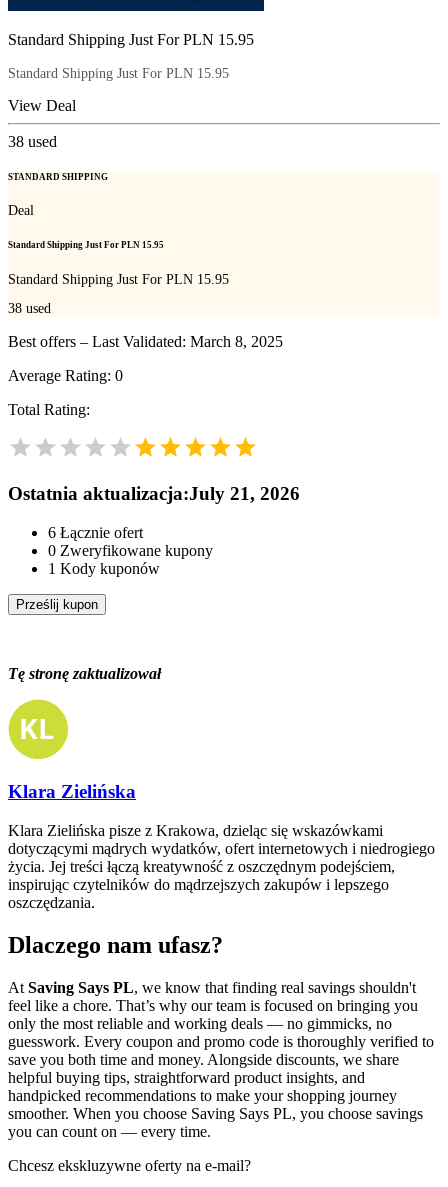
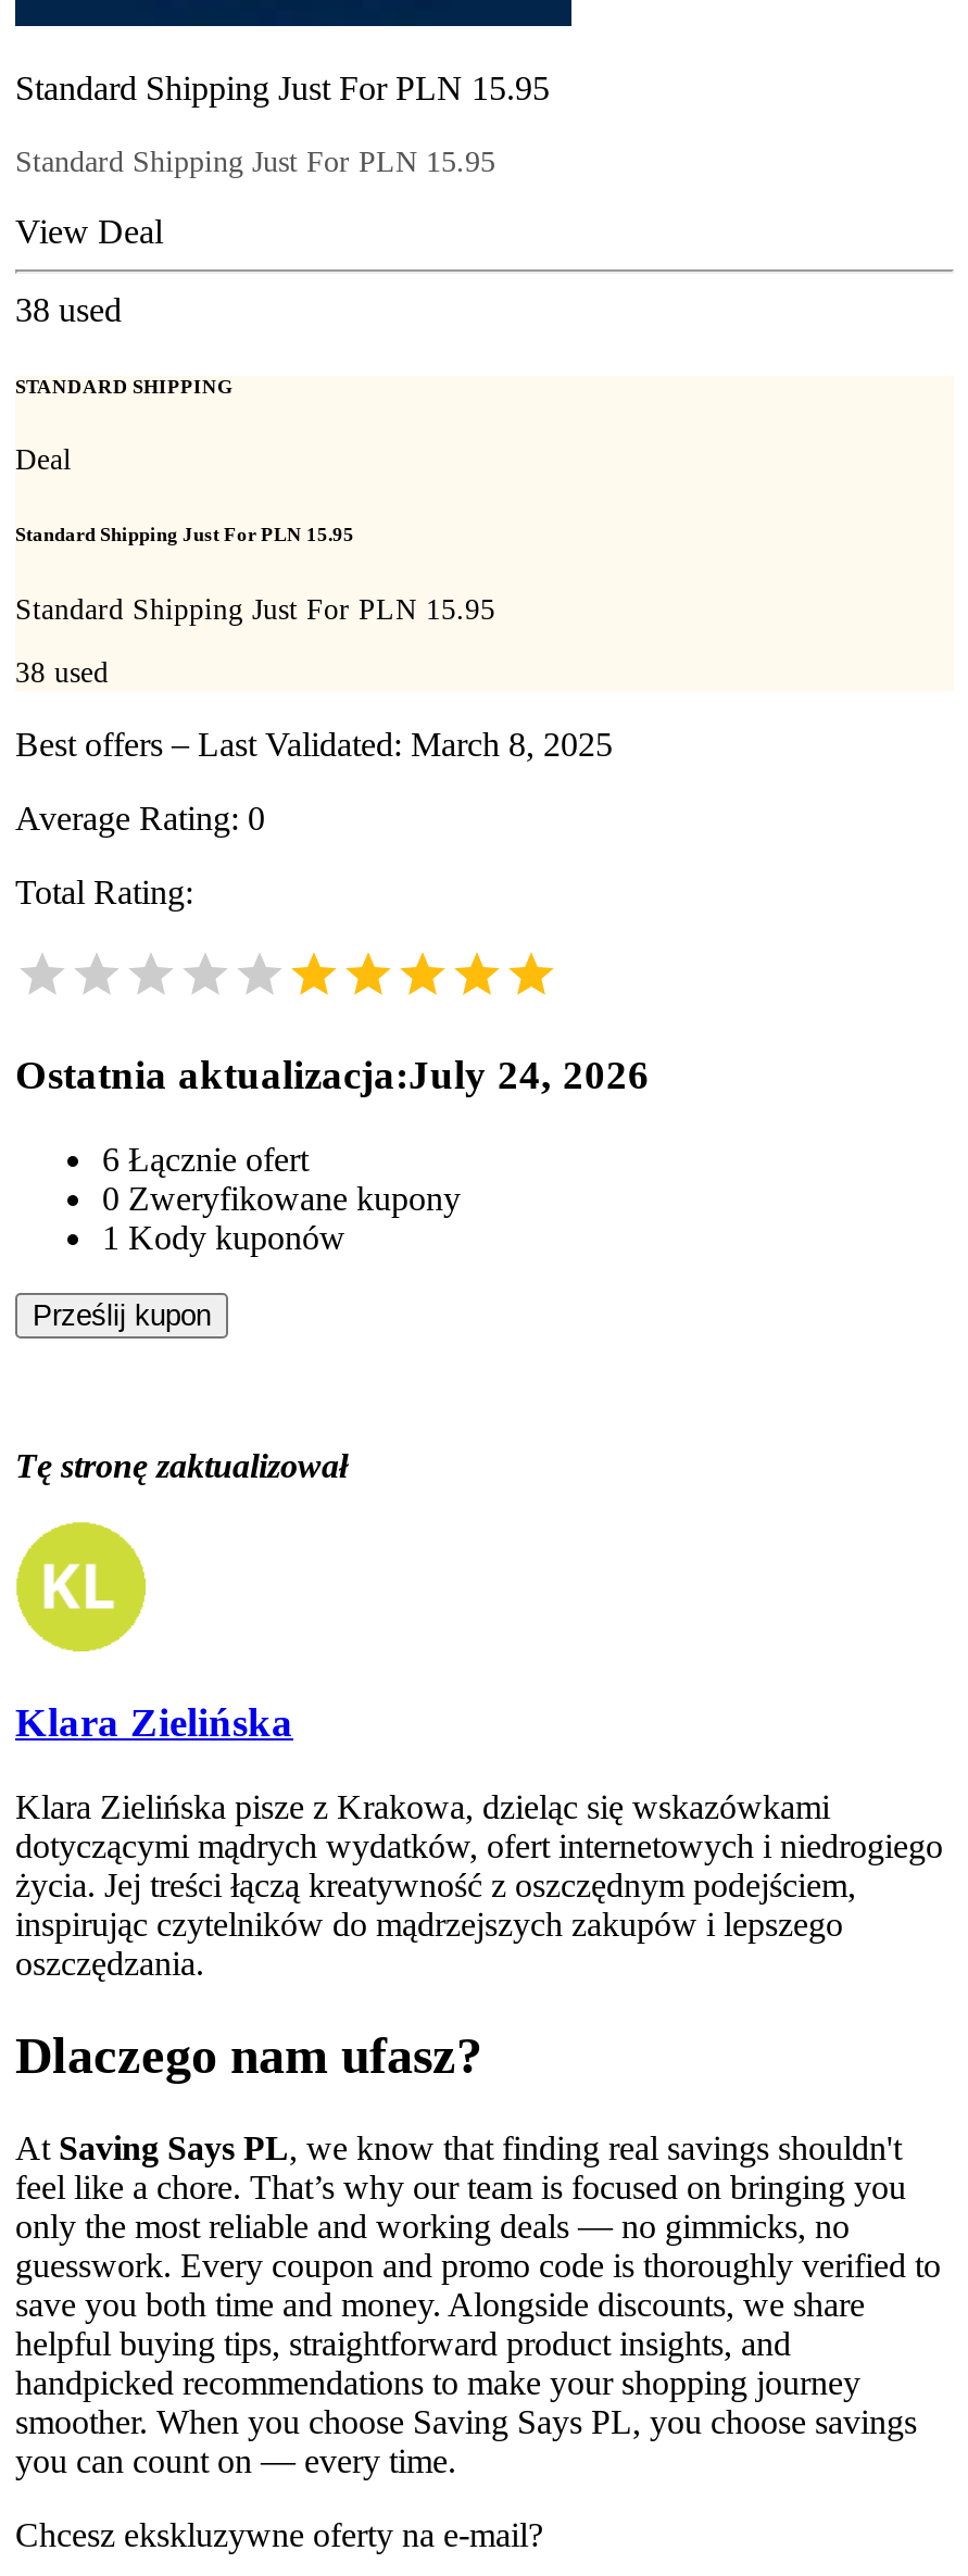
- Ostatnia aktualizacja:July 21, 2026
+ Ostatnia aktualizacja:July 24, 2026
